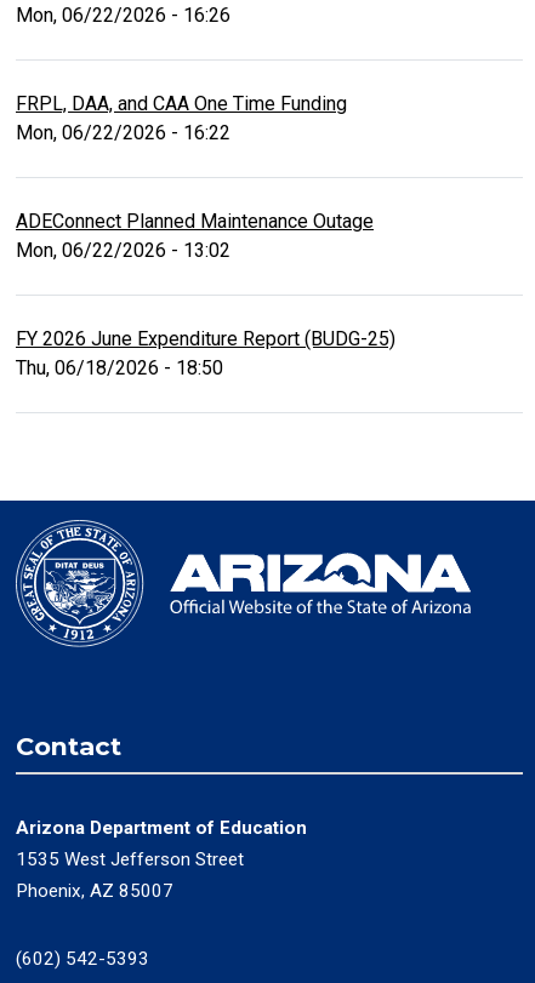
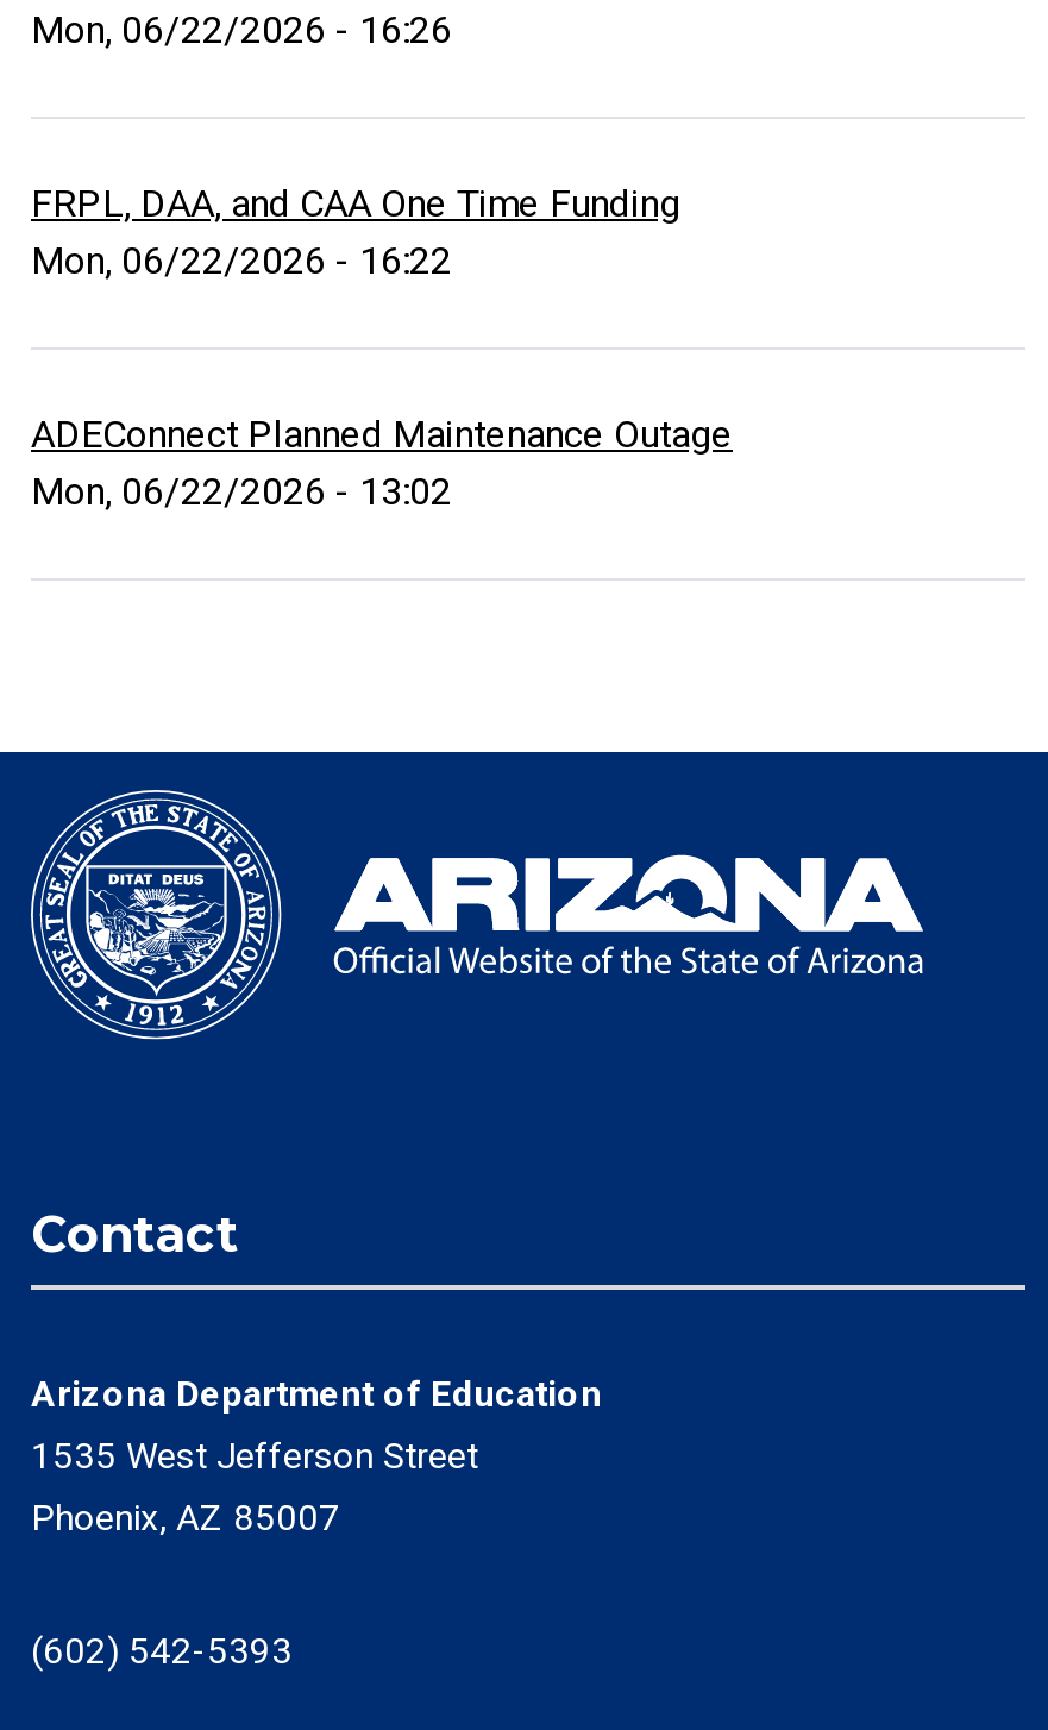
- FY 2026 June Expenditure Report (BUDG-25)
- Thu, 06/18/2026 - 18:50
